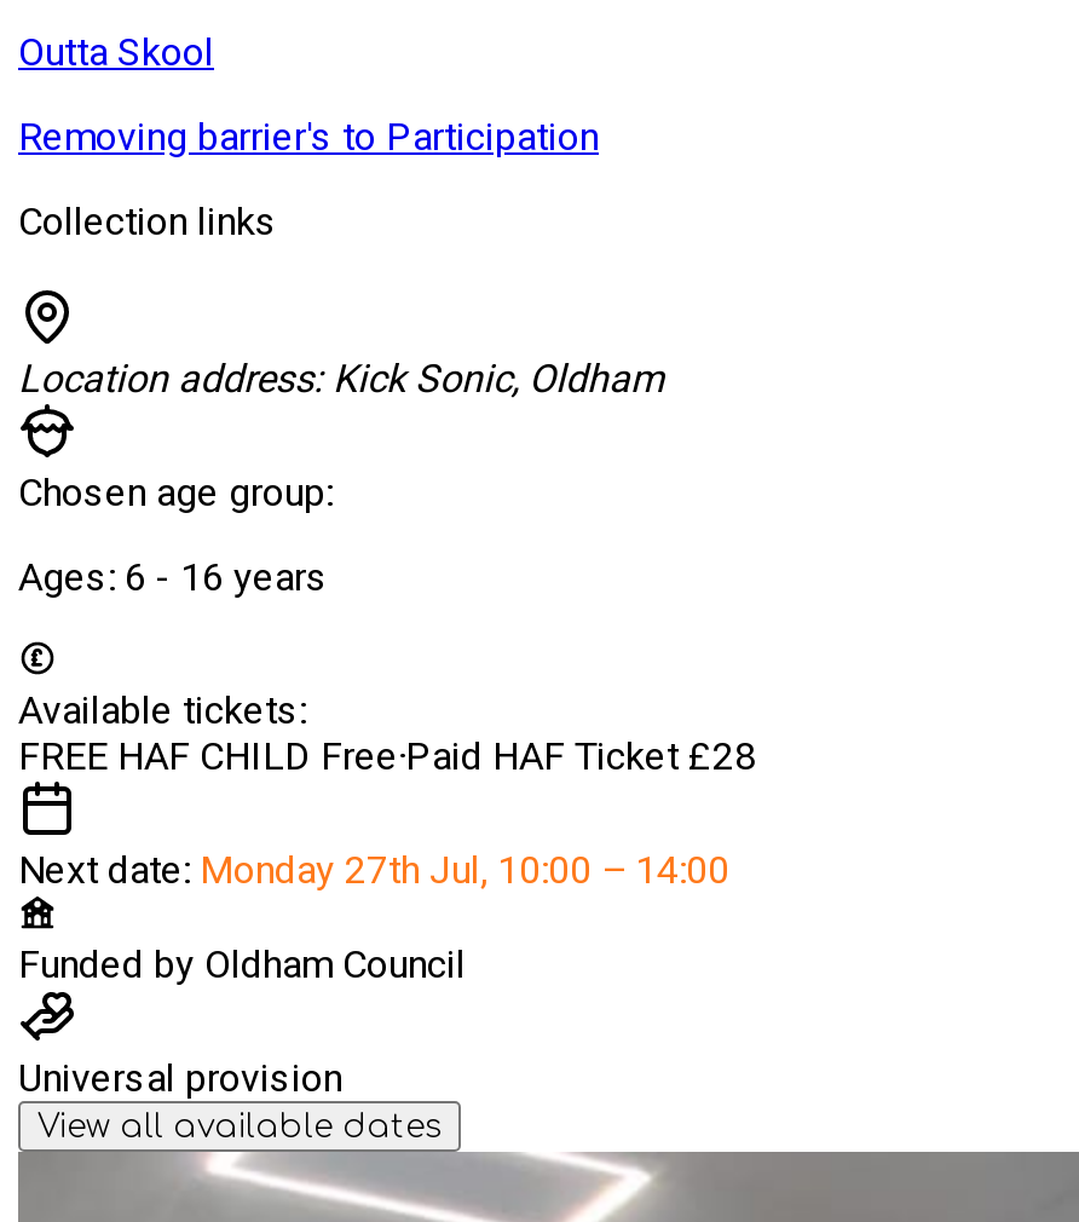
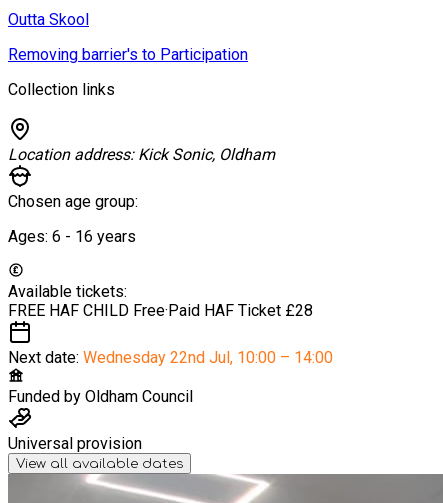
- Next date: Monday 27th Jul, 10:00 – 14:00
+ Next date: Wednesday 22nd Jul, 10:00 – 14:00
